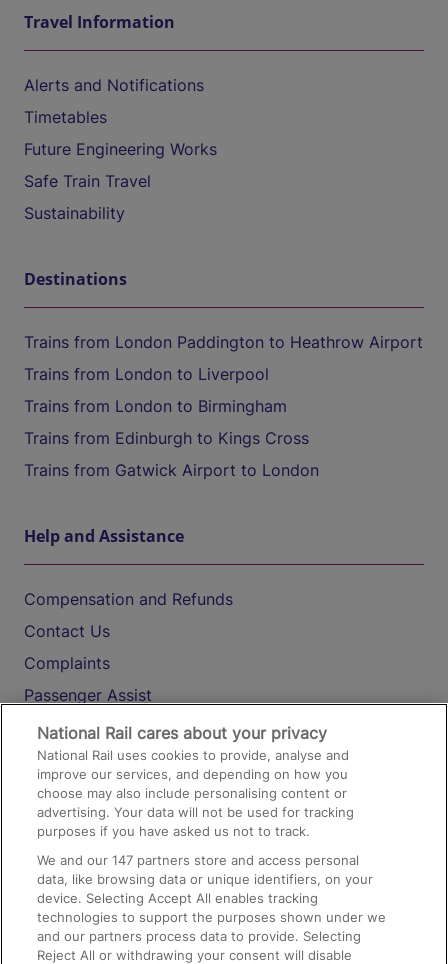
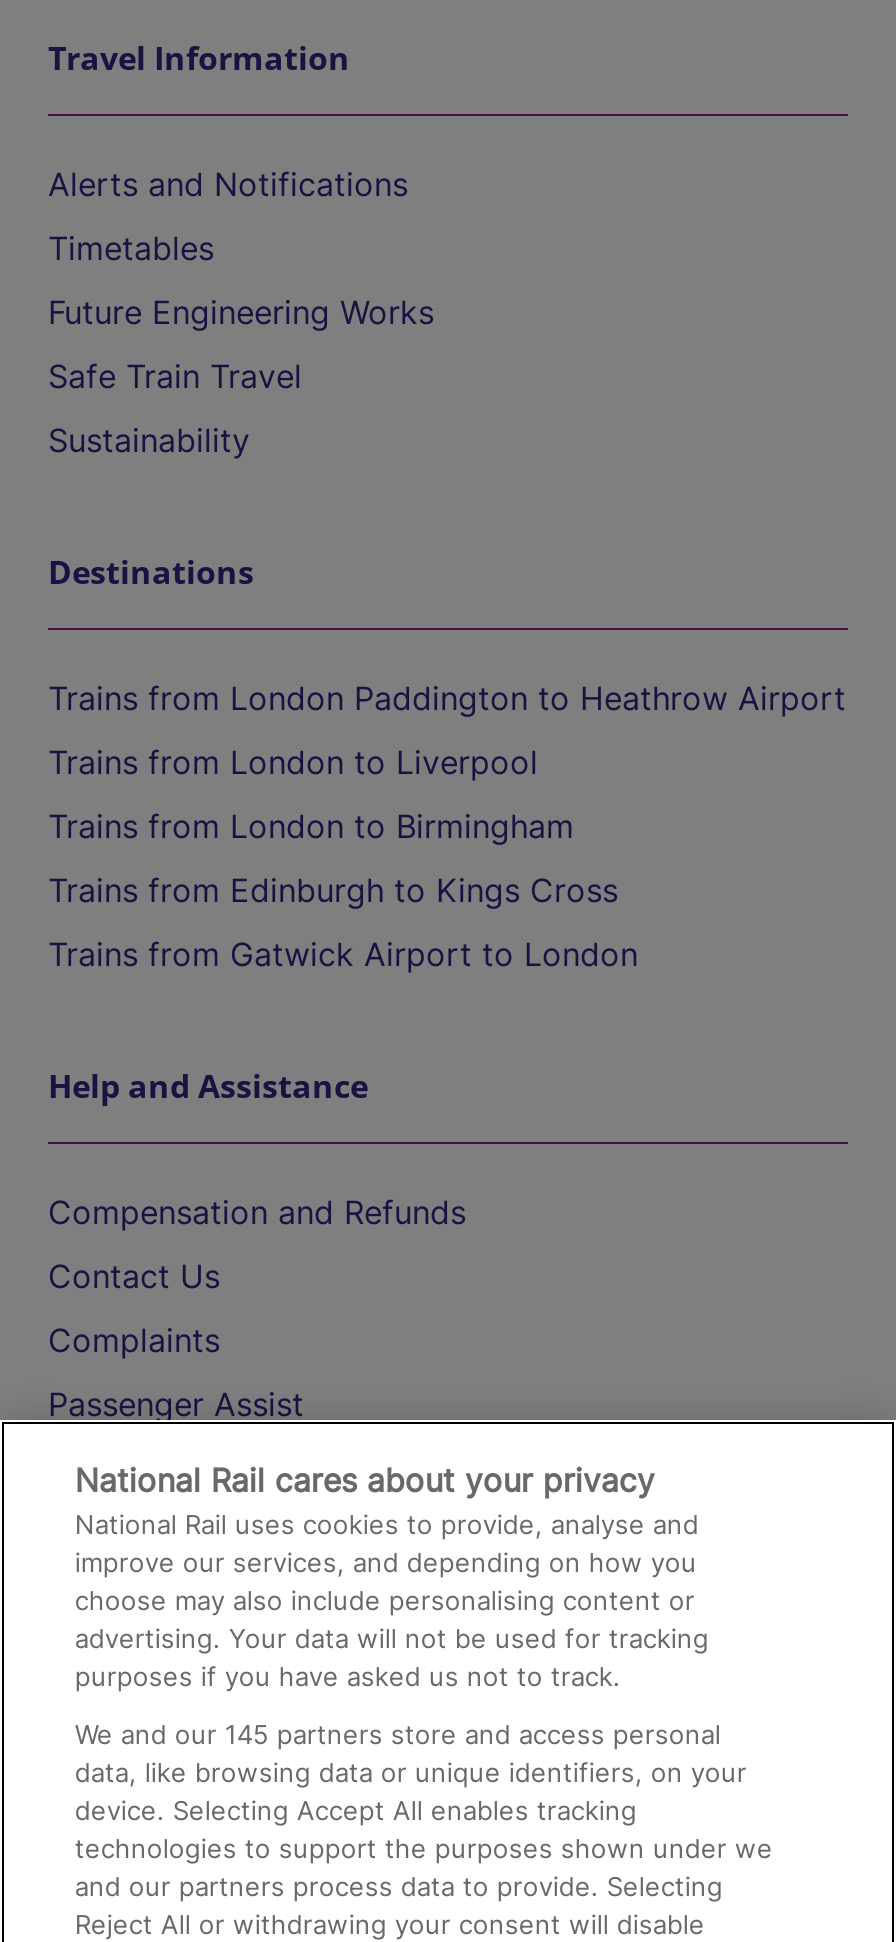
- We and our 147 partners store and access personal
+ We and our 145 partners store and access personal
